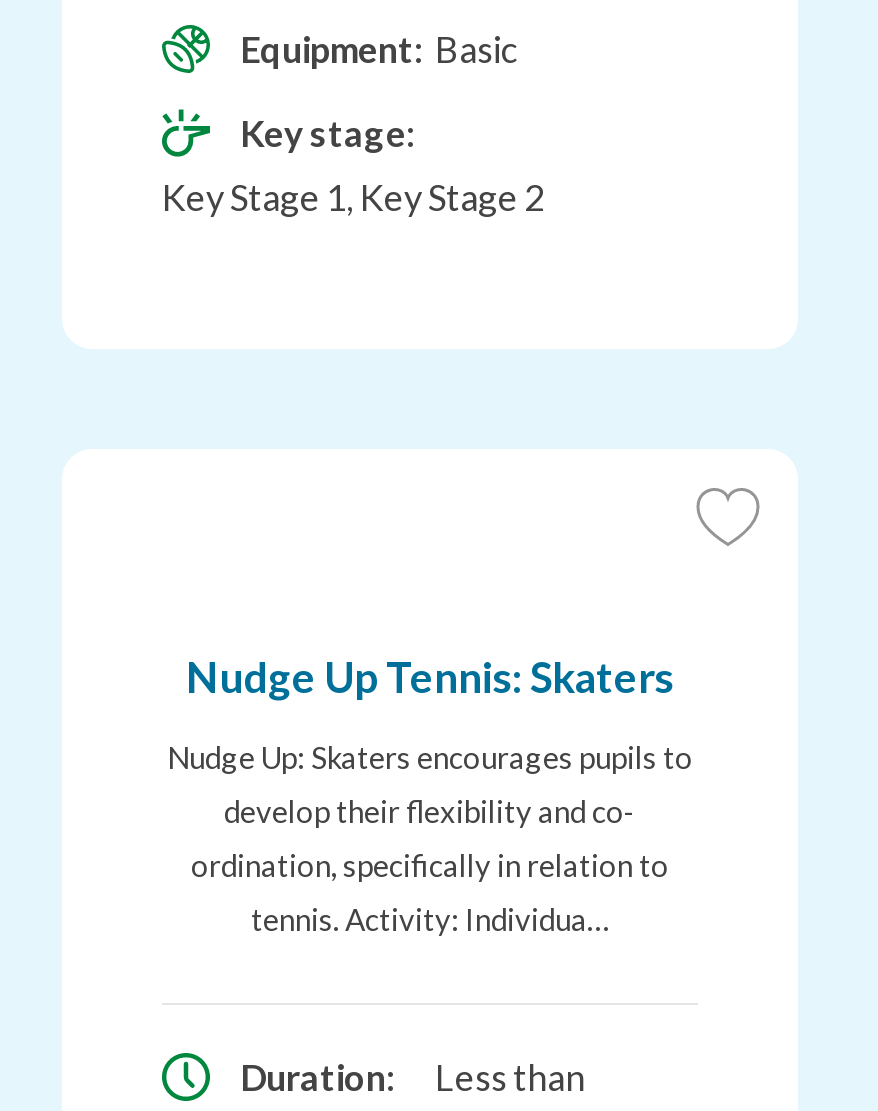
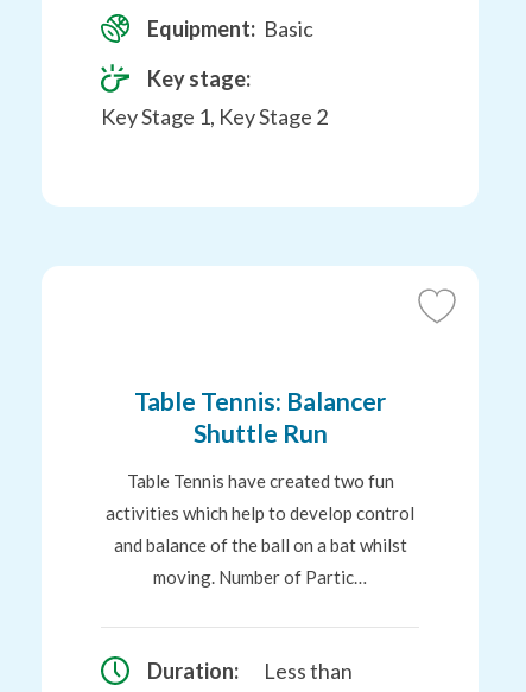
- Nudge Up Tennis: Skaters
+ Table Tennis: Balancer
+ Shuttle Run

- Nudge Up: Skaters encourages pupils to
+ Table Tennis have created two fun

- develop their flexibility and co-
+ activities which help to develop control

- ordination, specifically in relation to
+ and balance of the ball on a bat whilst

- tennis. Activity: Individua…
+ moving. Number of Partic…
